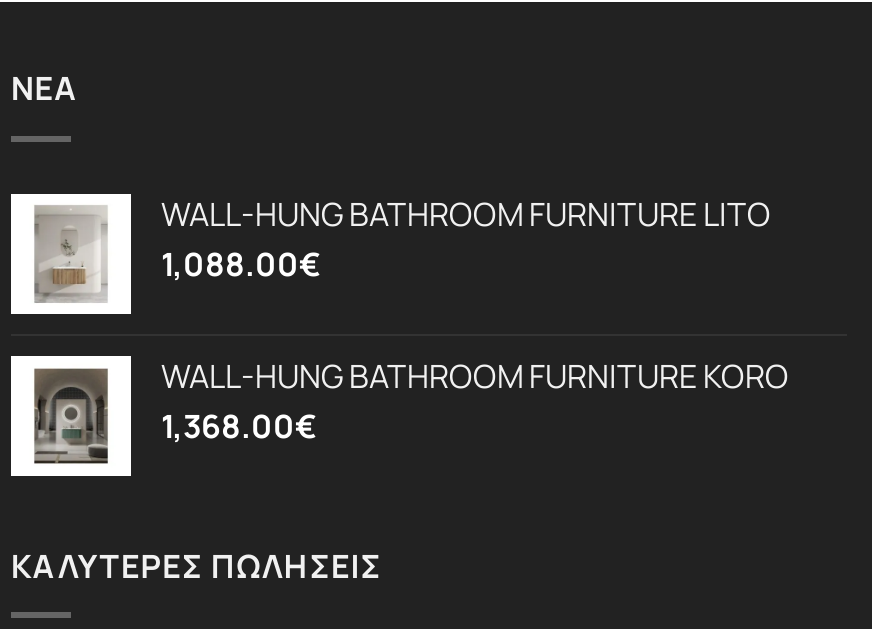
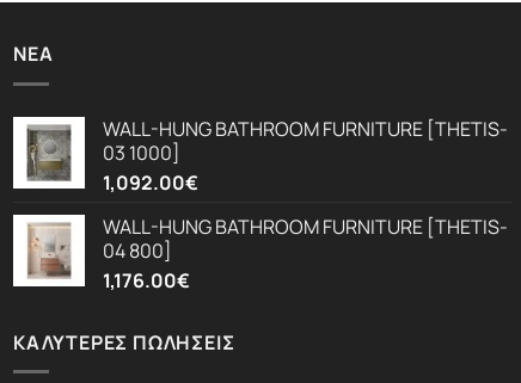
- [image]
- WALL-HUNG BATHROOM FURNITURE LITO
- 1,088.00€
+ [image]
+ WALL-HUNG BATHROOM FURNITURE [THETIS-
+ 03 1000]
+ 1,092.00€

- [image]
- WALL-HUNG BATHROOM FURNITURE KORO
- 1,368.00€
+ [image]
+ WALL-HUNG BATHROOM FURNITURE [THETIS-
+ 04 800]
+ 1,176.00€
